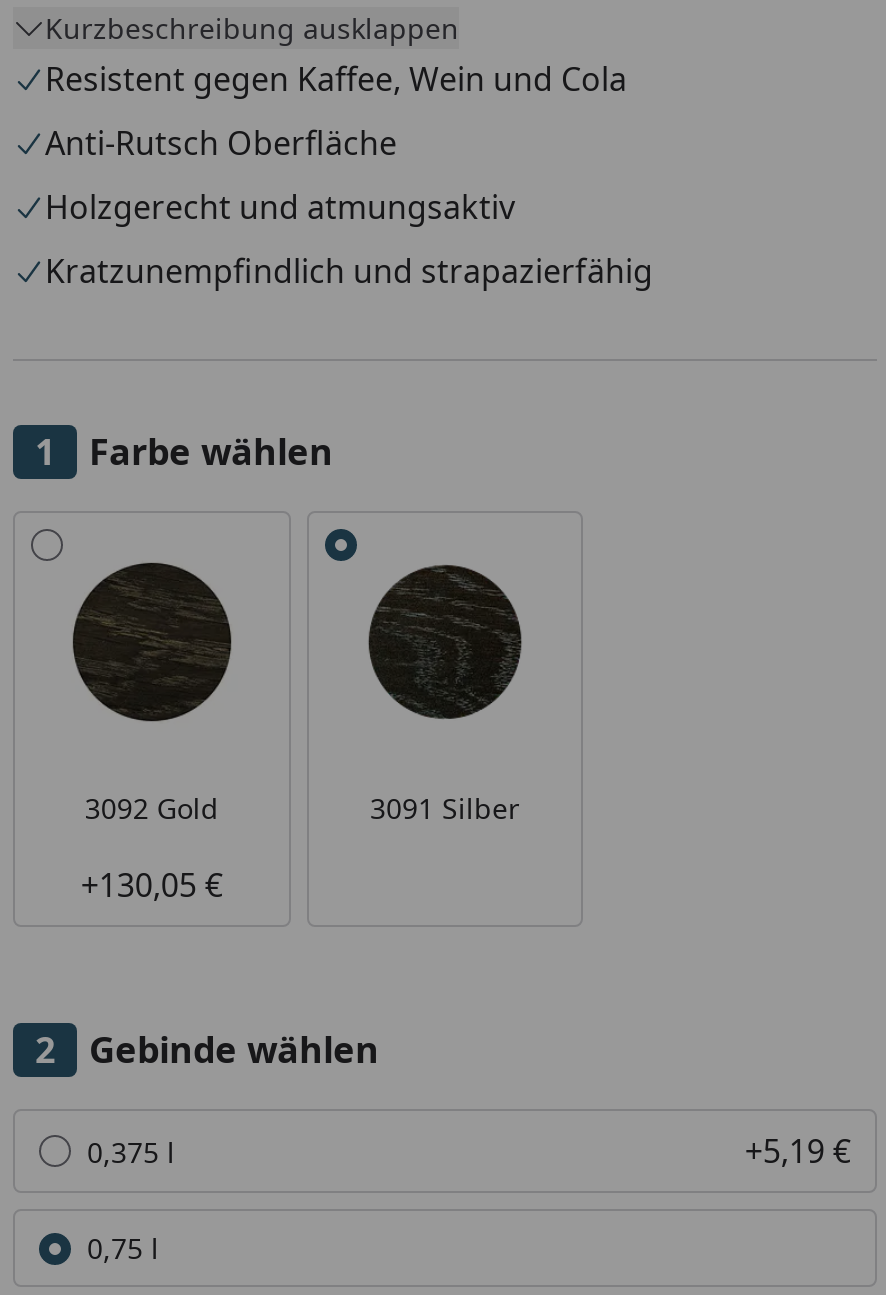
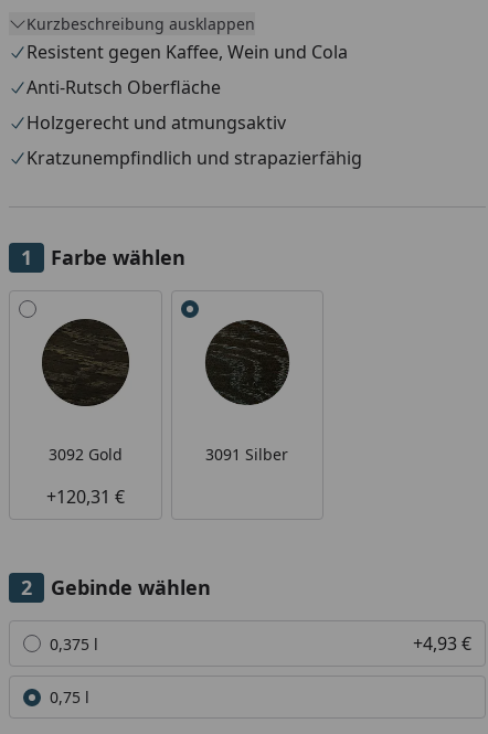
- +130,05 €
+ +120,31 €

- +5,19 €
+ +4,93 €
